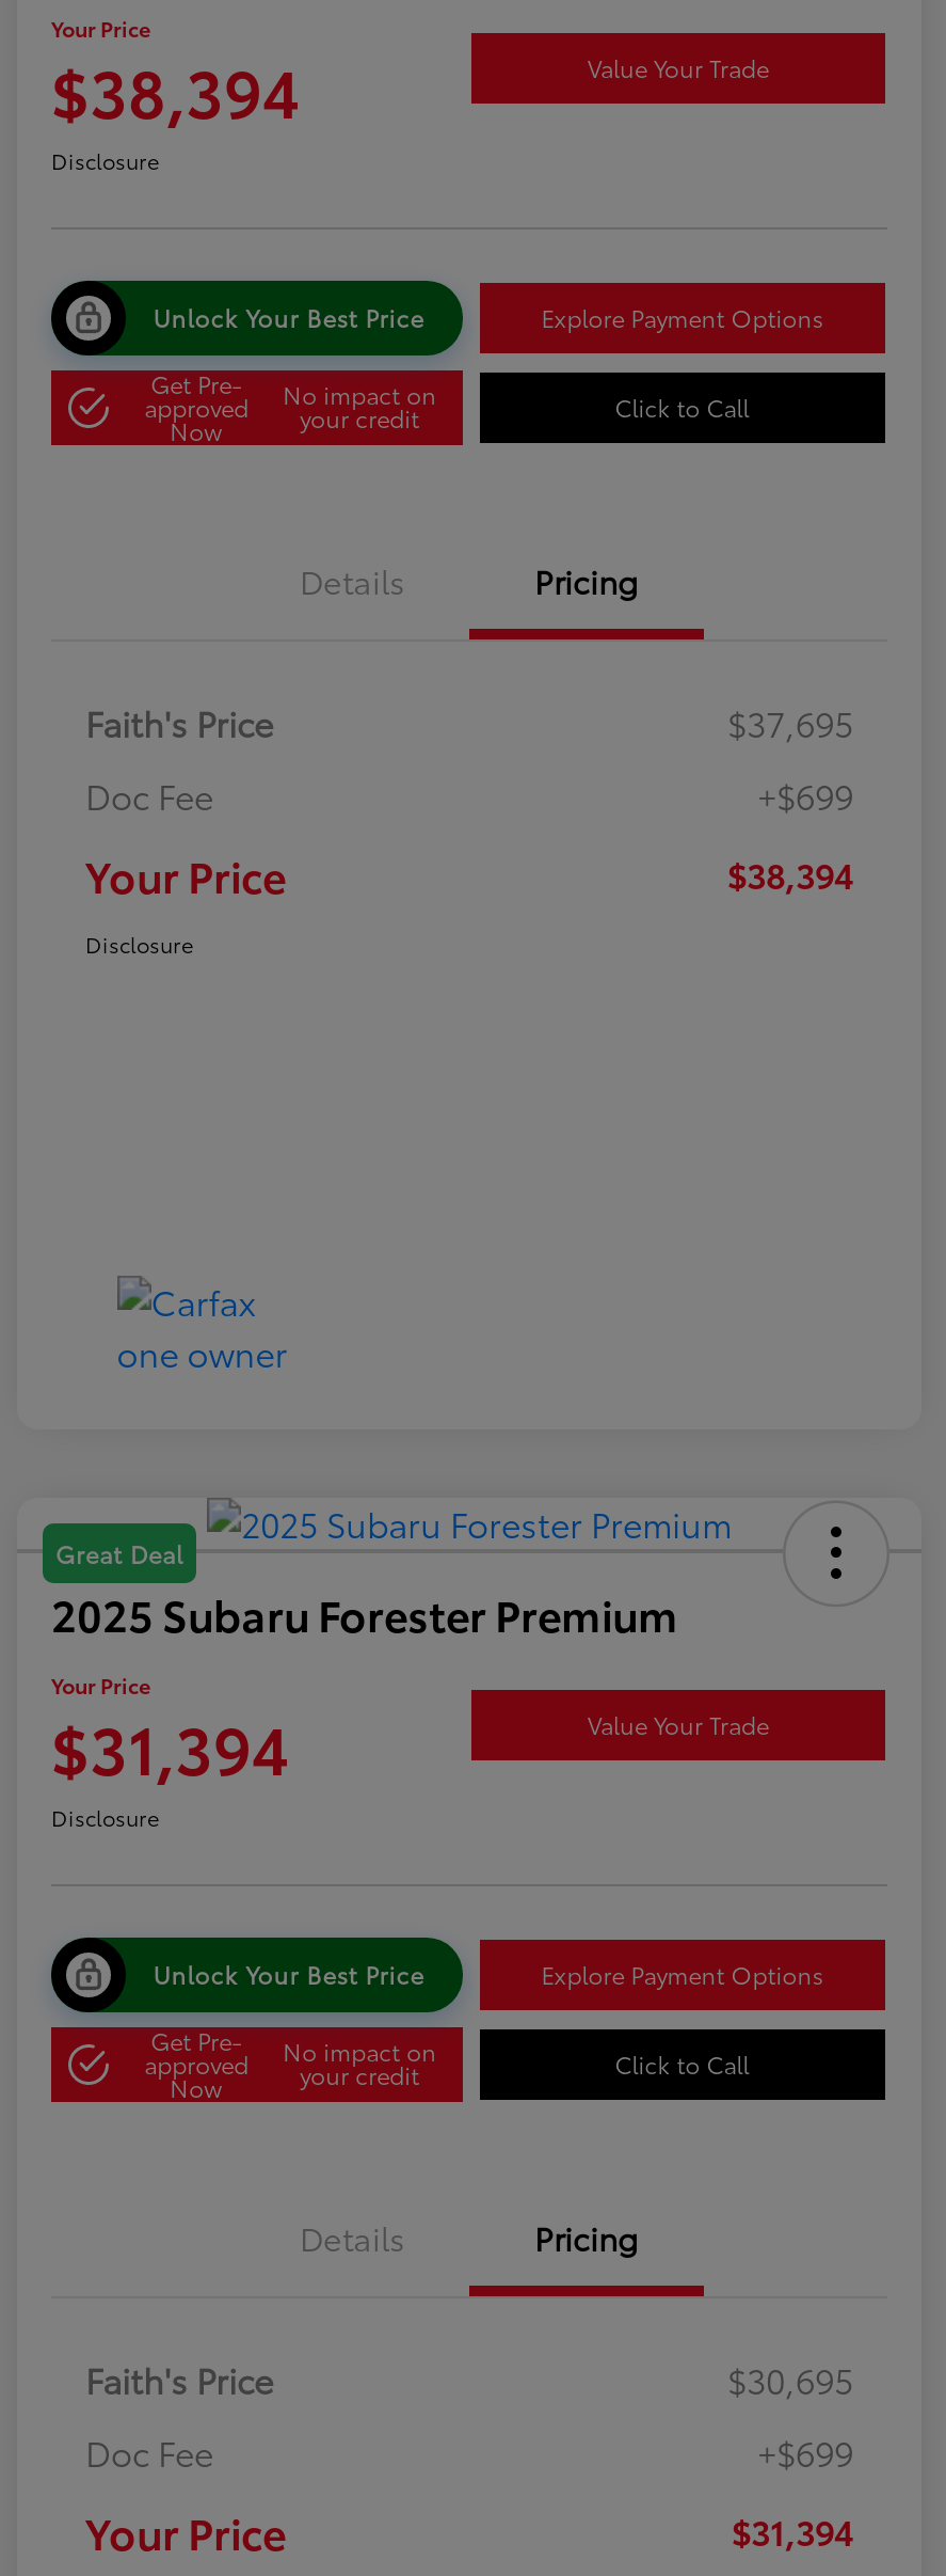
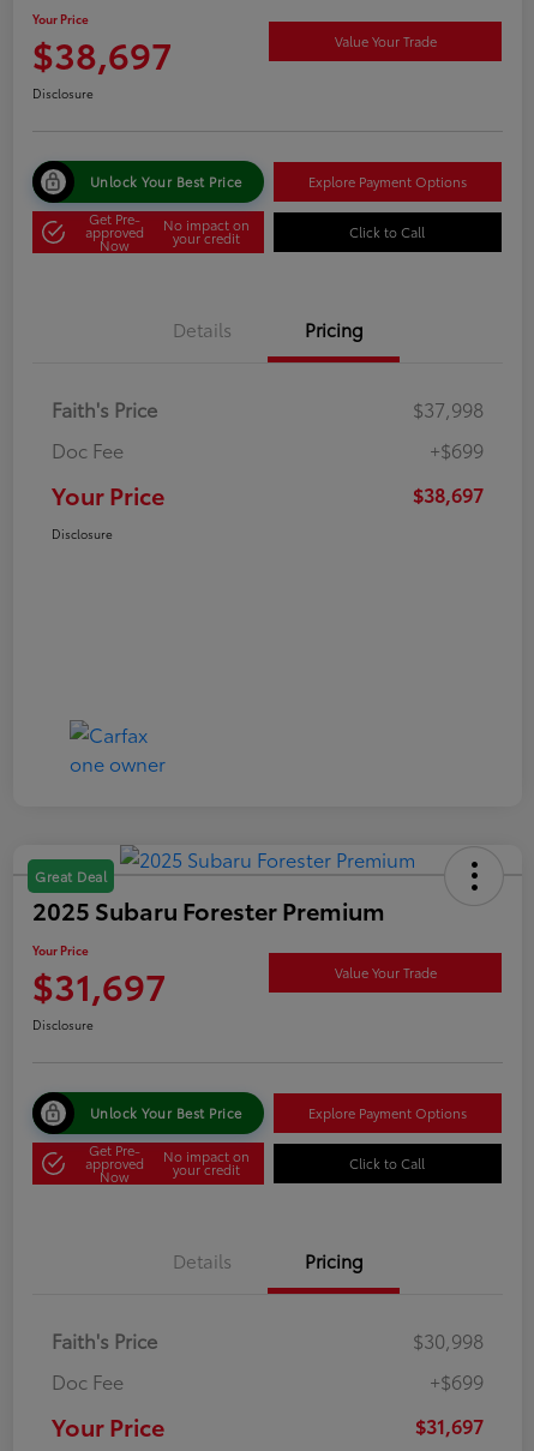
- $38,394
+ $38,697

- $37,695
+ $37,998

- $38,394
+ $38,697

- $31,394
+ $31,697

- $30,695
+ $30,998

- $31,394
+ $31,697
